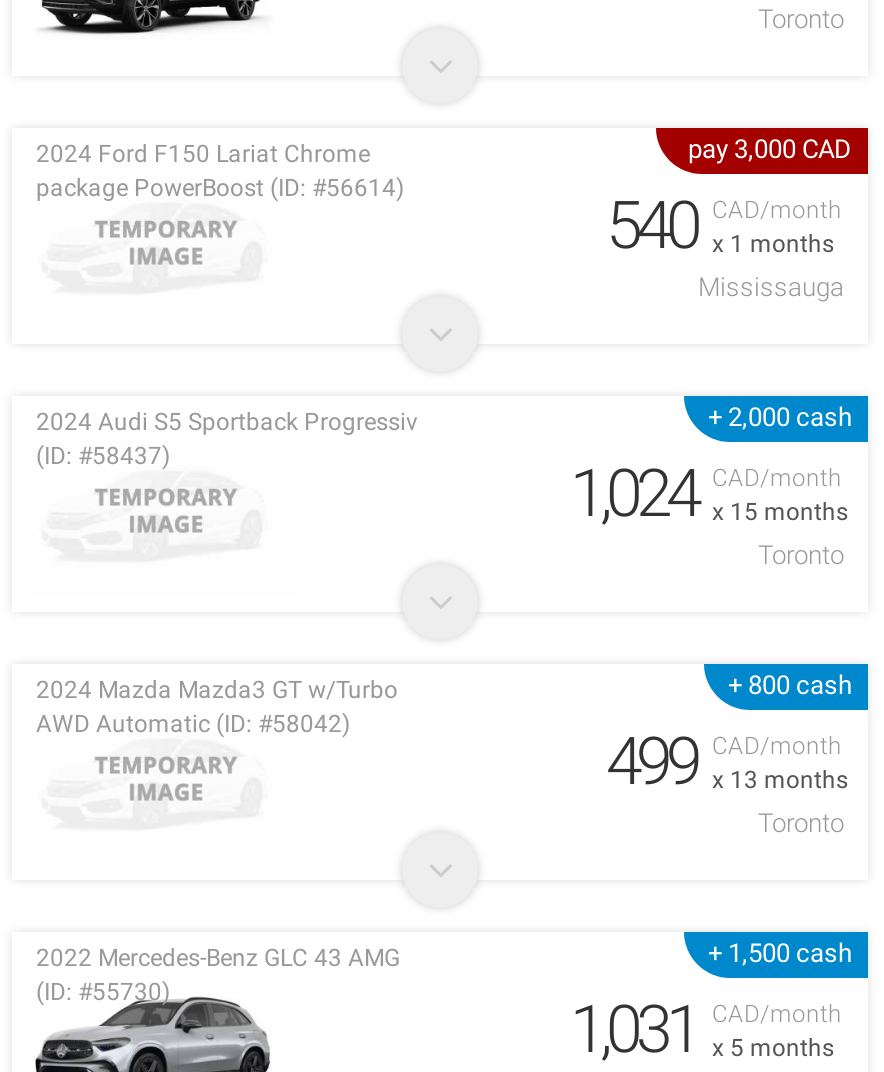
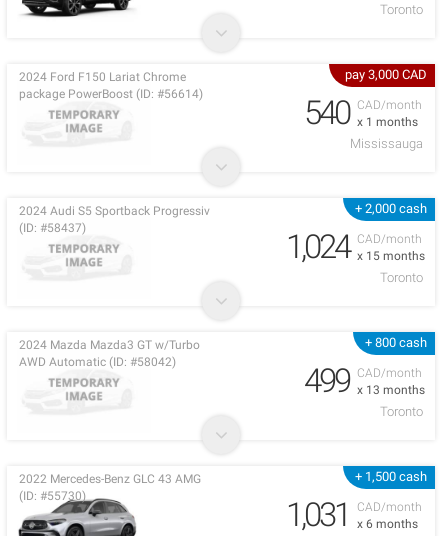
- 1,031 x 5 months CAD/month
+ 1,031 x 6 months CAD/month
